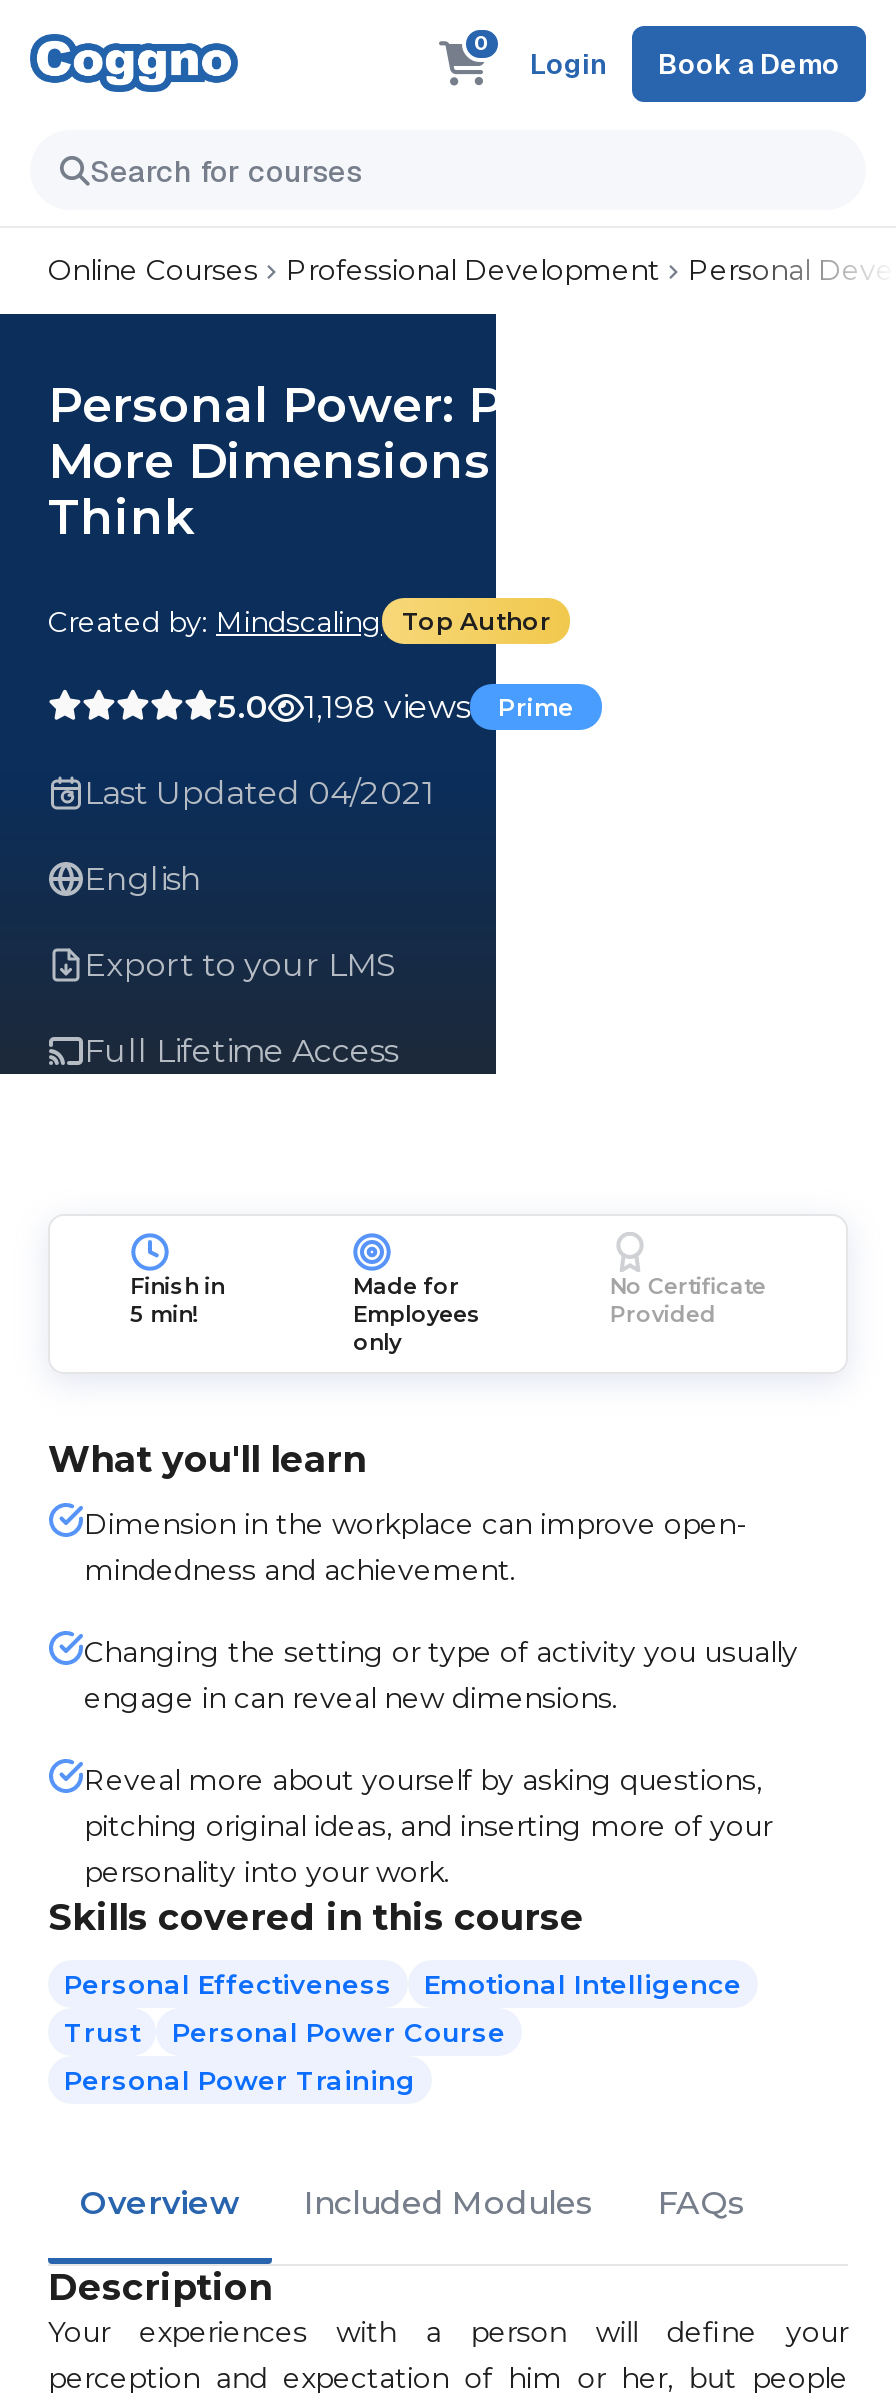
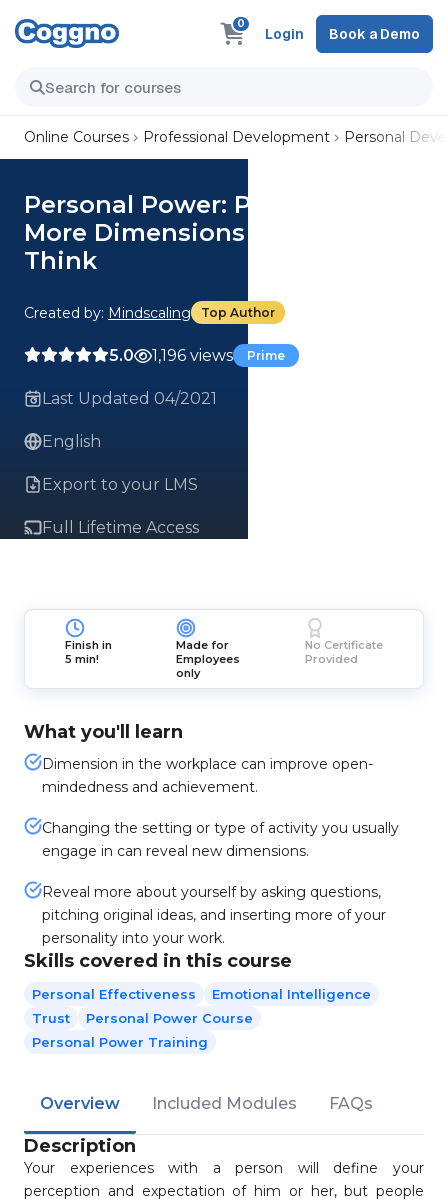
- 5.0 1,198 views Prime
+ 5.0 1,196 views Prime
